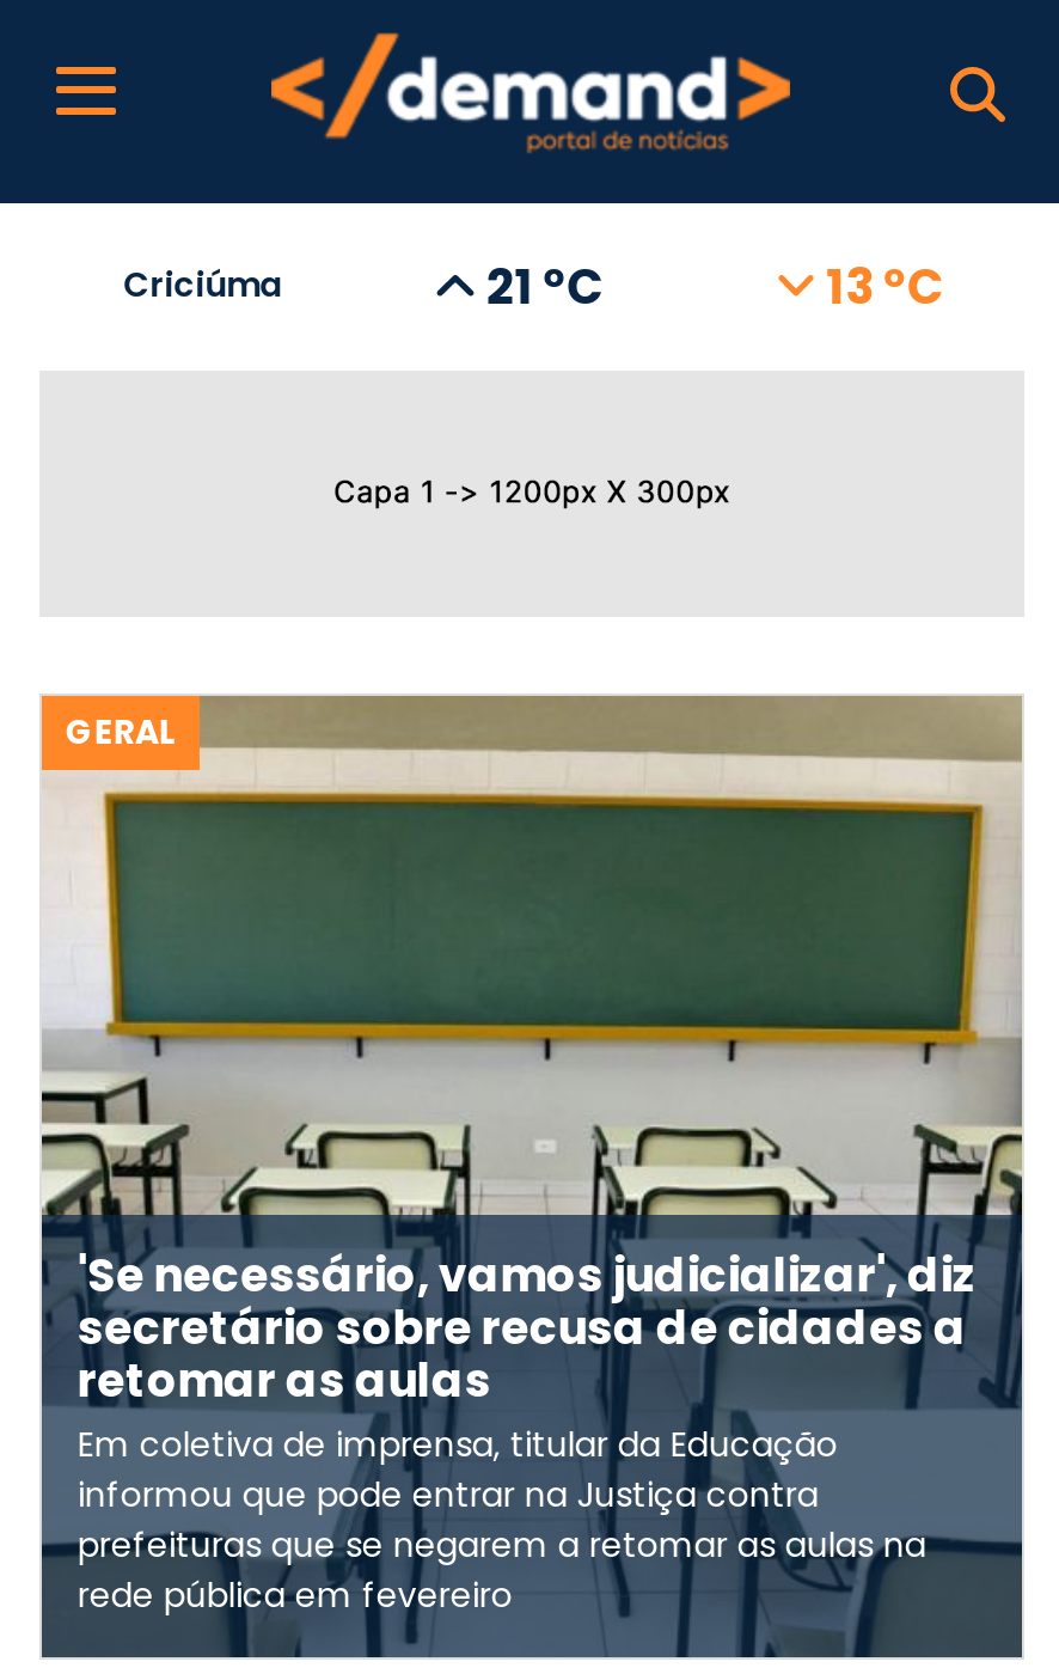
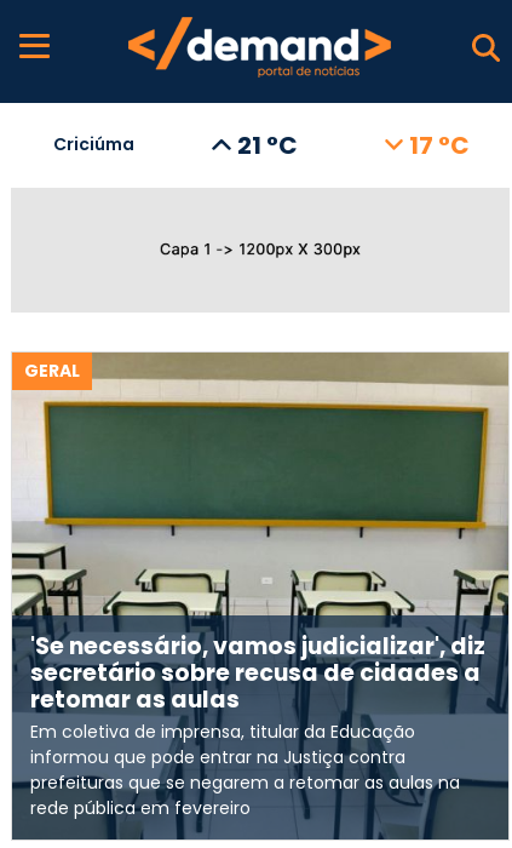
- 13 °C
+ 17 °C
